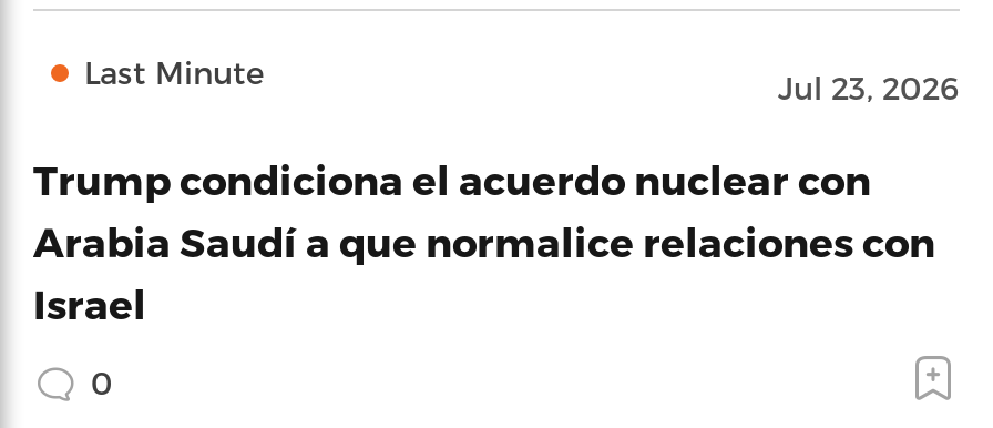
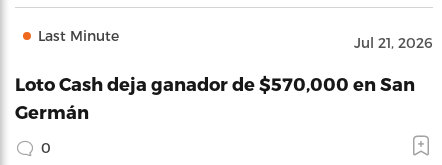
- Jul 23, 2026
+ Jul 21, 2026

- Trump condiciona el acuerdo nuclear con
- Arabia Saudí a que normalice relaciones con
- Israel
+ Loto Cash deja ganador de $570,000 en San
+ Germán
